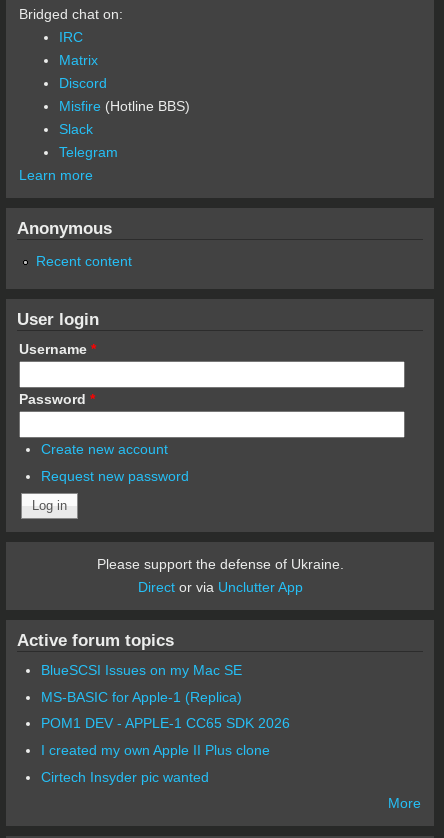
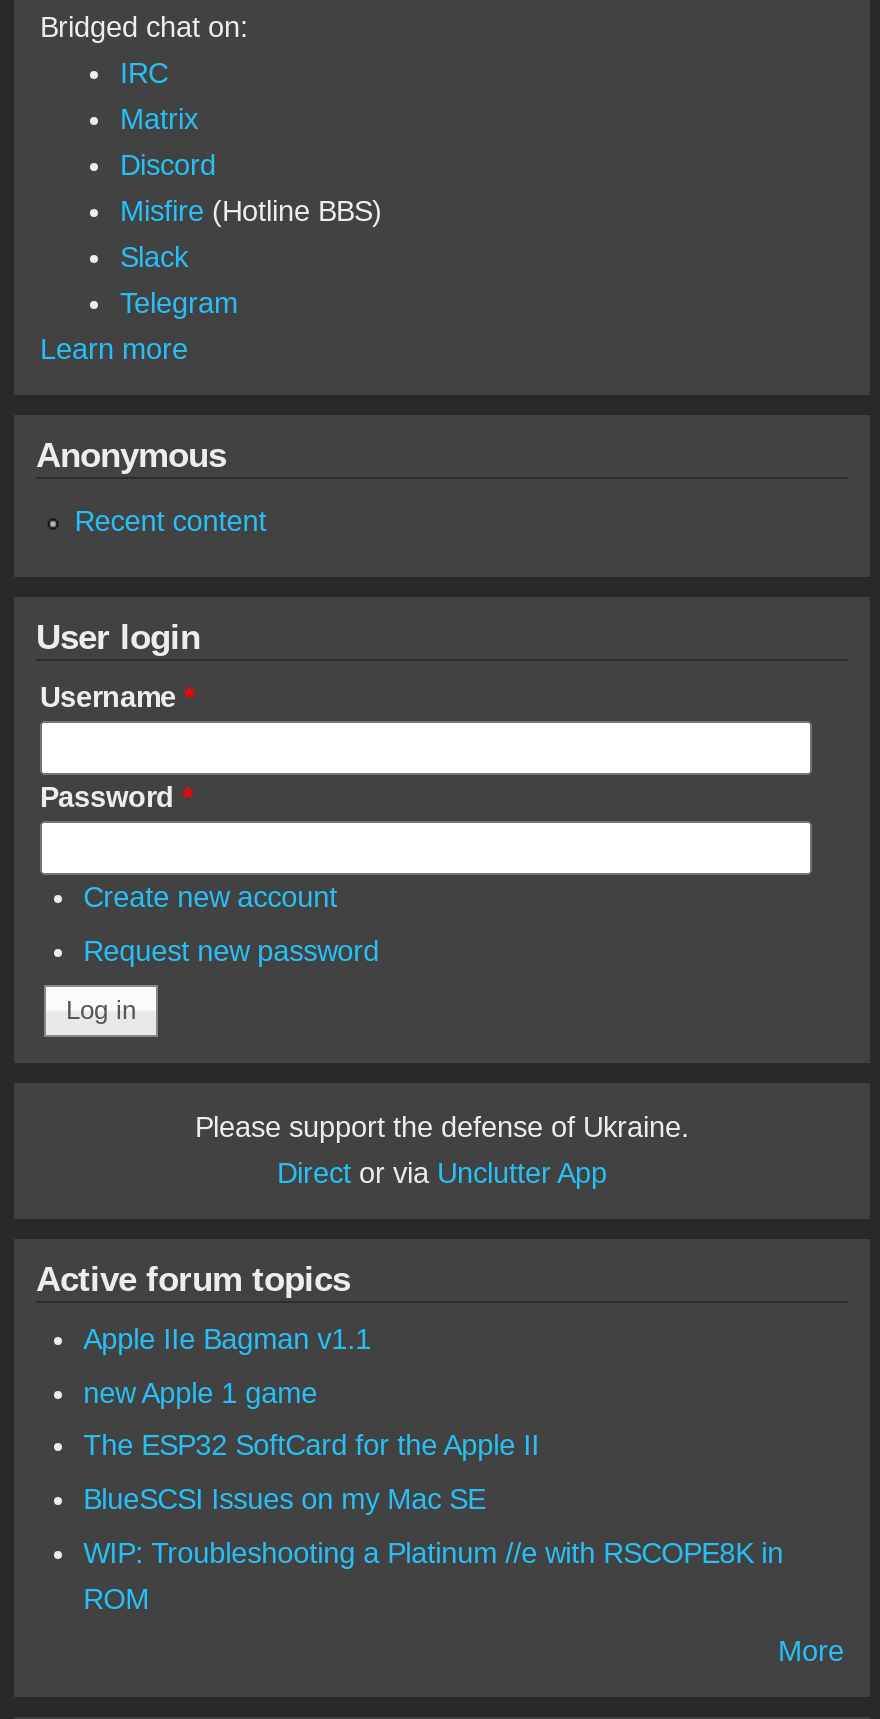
+ Apple IIe Bagman v1.1
+ new Apple 1 game
+ The ESP32 SoftCard for the Apple II

moved down: BlueSCSI Issues on my Mac SE

- MS-BASIC for Apple-1 (Replica)
- POM1 DEV - APPLE-1 CC65 SDK 2026
- I created my own Apple II Plus clone
- Cirtech Insyder pic wanted
+ WIP: Troubleshooting a Platinum //e with RSCOPE8K in
+ ROM
